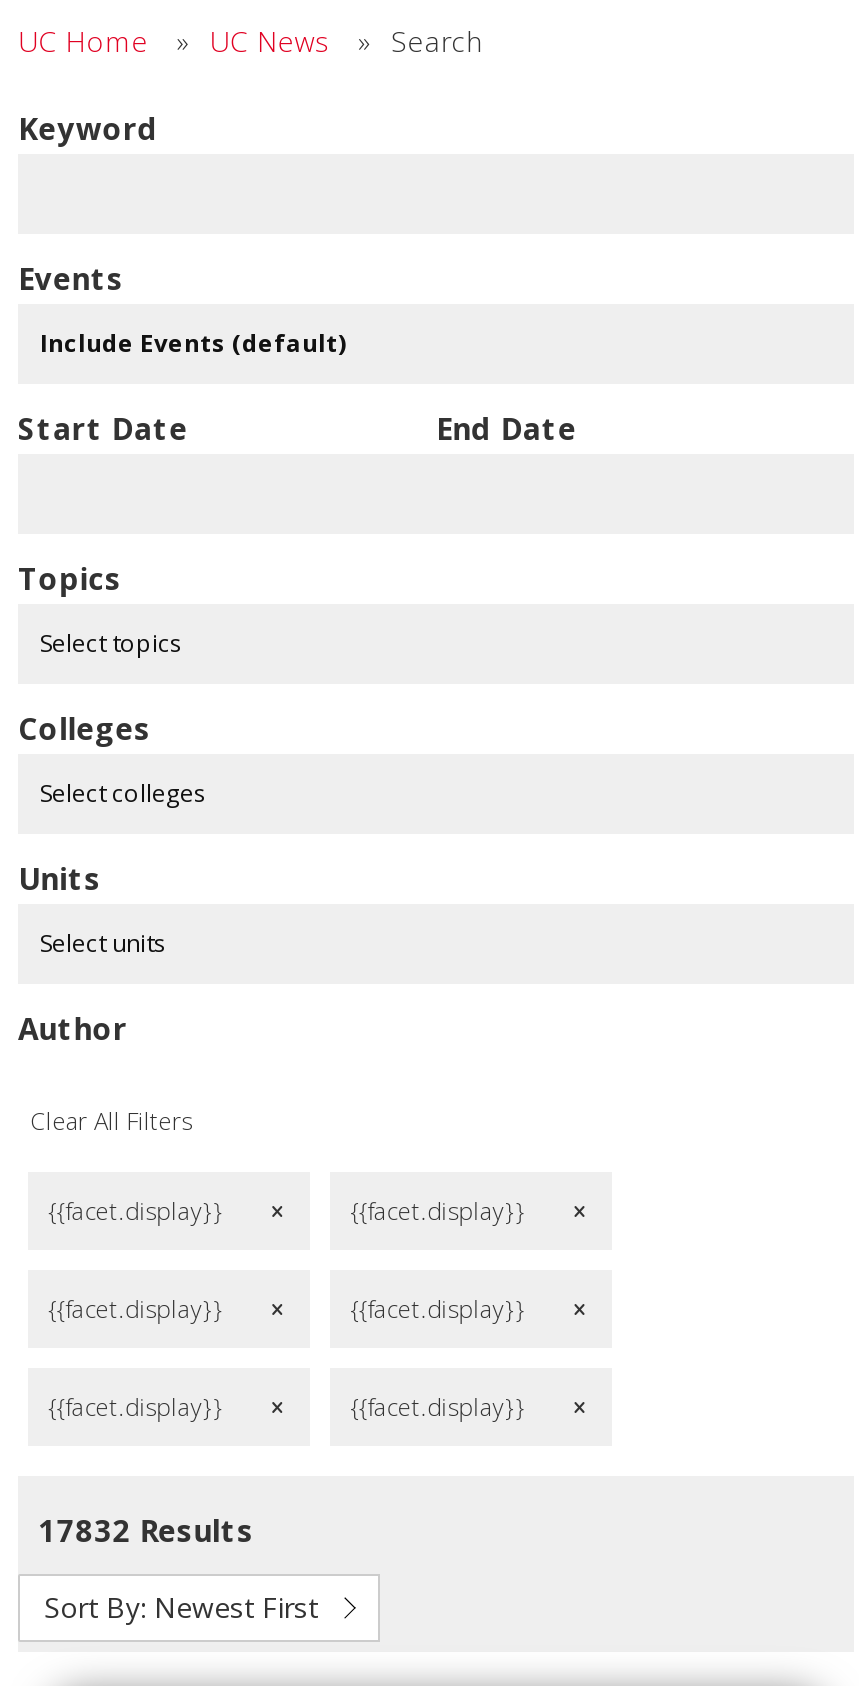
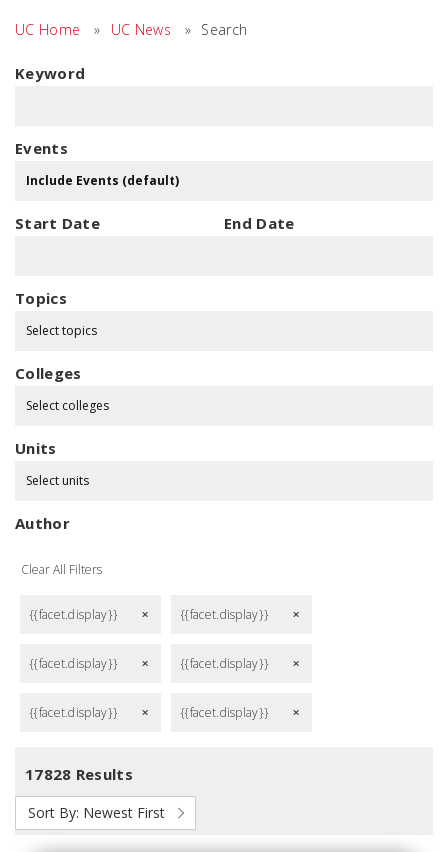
- 17832 Results
+ 17828 Results
